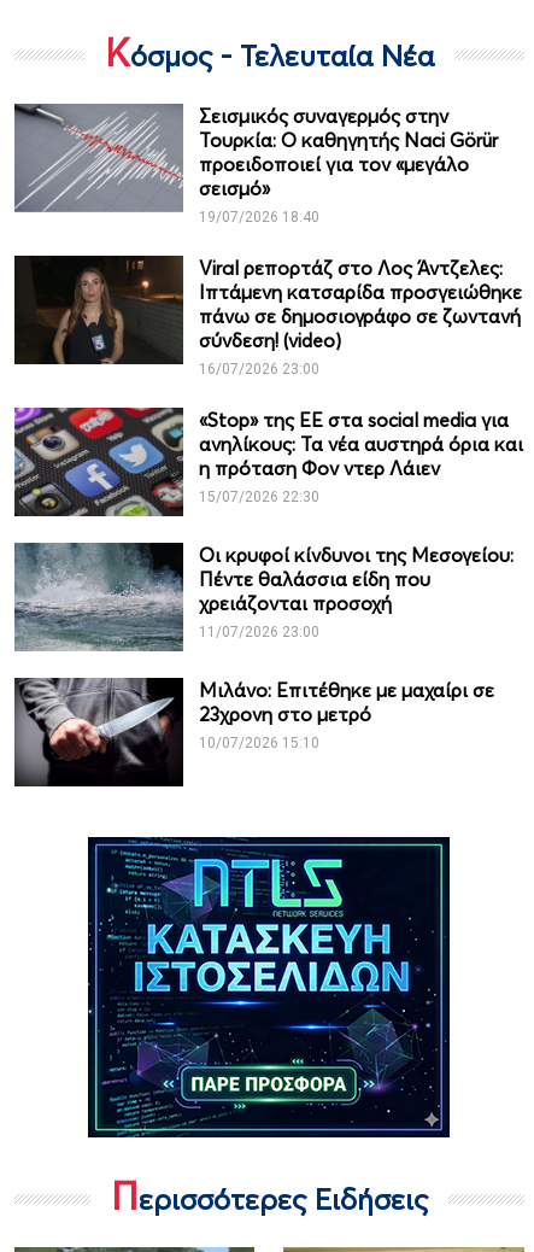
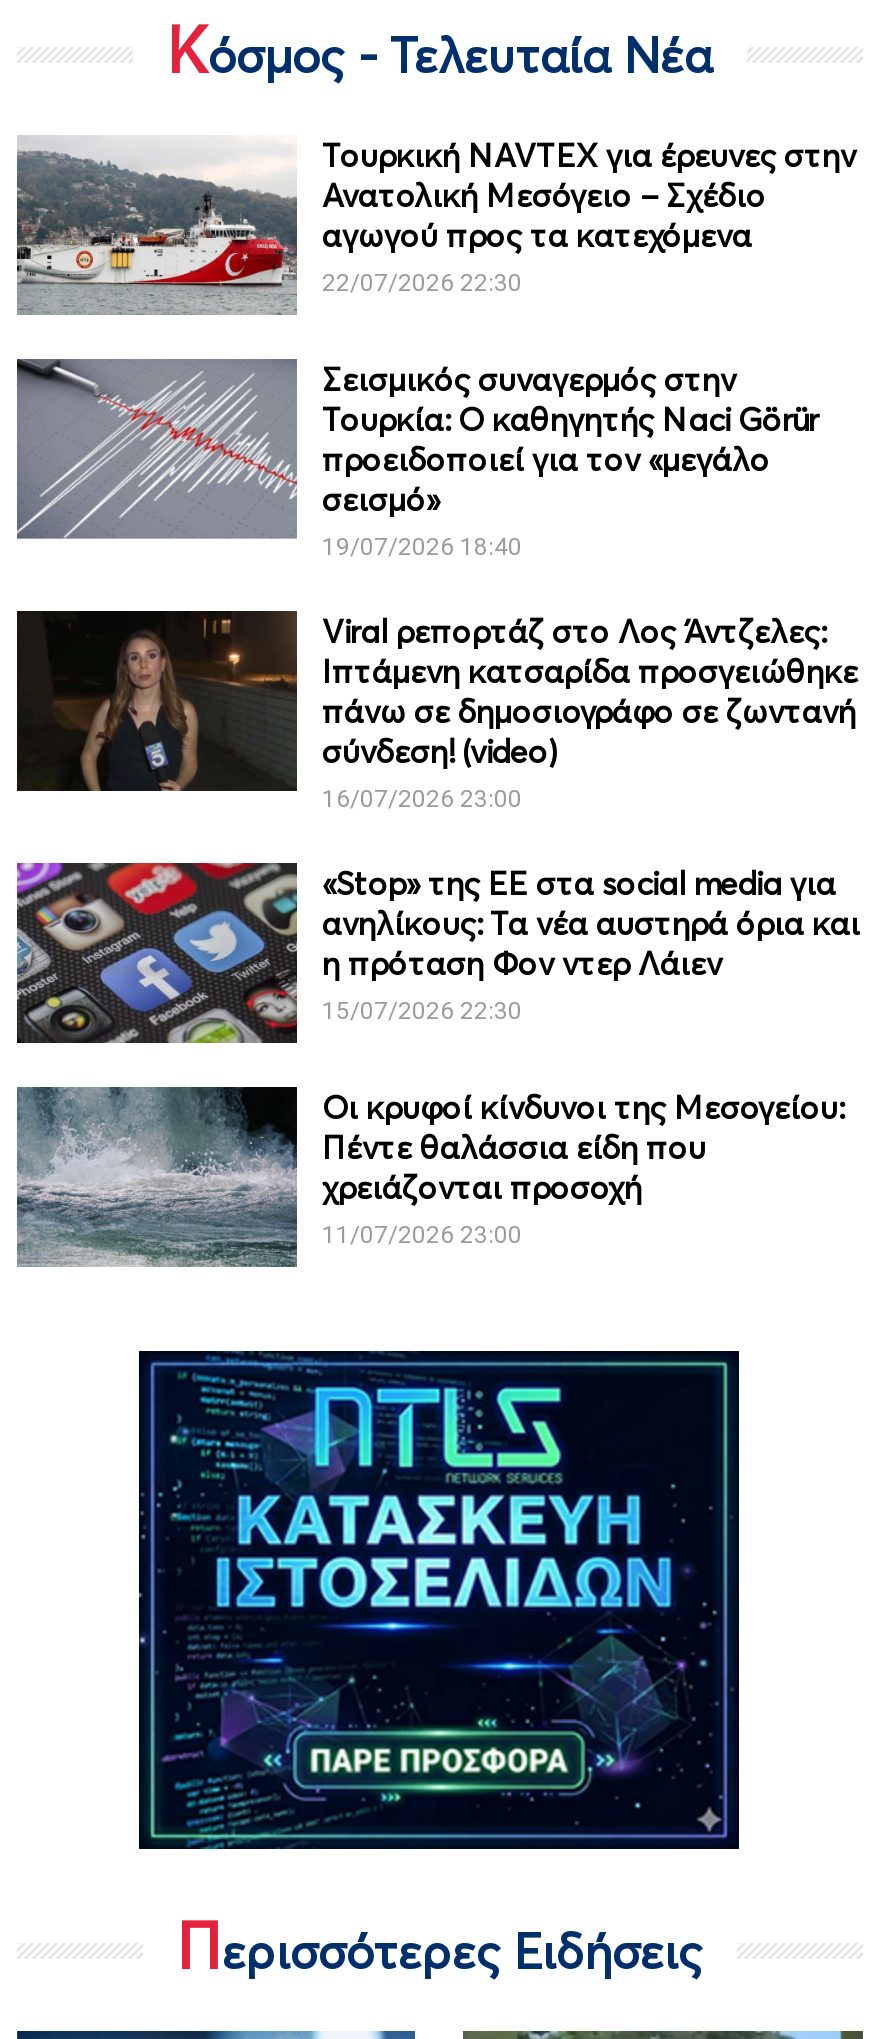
+ [image]
+ Τουρκική NAVTEX για έρευνες στην
+ Ανατολική Μεσόγειο – Σχέδιο
+ αγωγού προς τα κατεχόμενα
+ 22/07/2026 22:30

moved down: [image] | Σεισμικός συναγερμός στην | Τουρκία: Ο καθηγητής Naci Görür | ... | χρειάζονται προσοχή | 11/07/2026 23:00

- [image]
- Μιλάνο: Επιτέθηκε με μαχαίρι σε
- 23χρονη στο μετρό
- 10/07/2026 15:10
